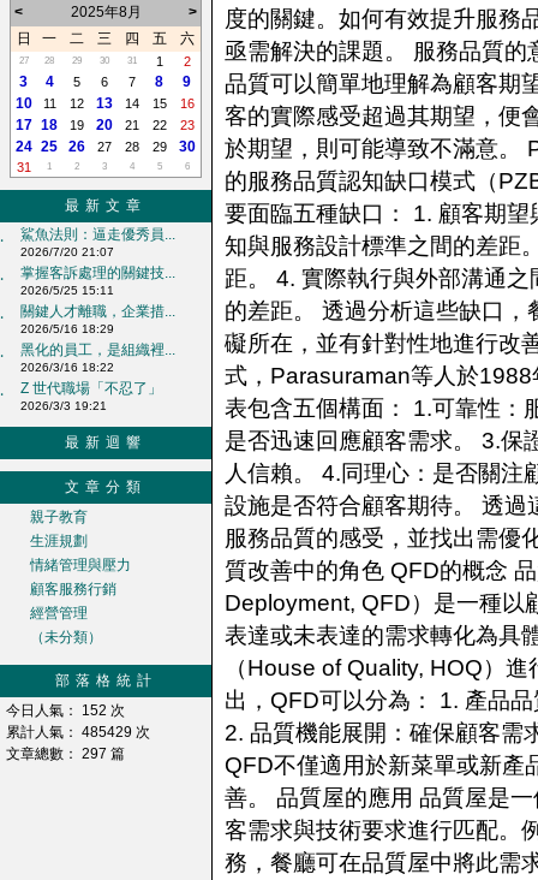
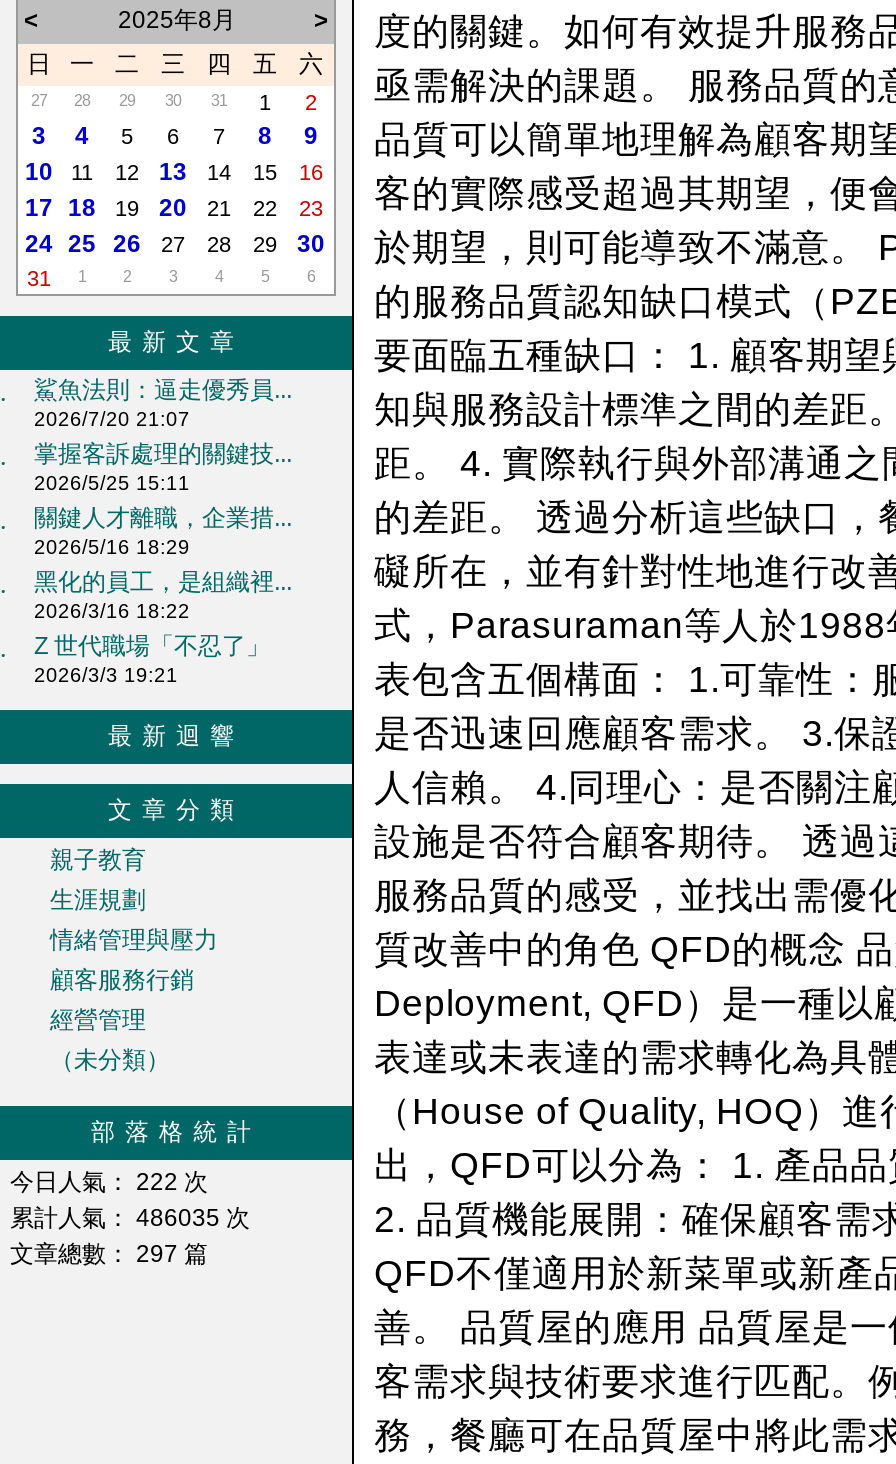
- 今日人氣： 152 次
+ 今日人氣： 222 次

- 累計人氣： 485429 次
+ 累計人氣： 486035 次
